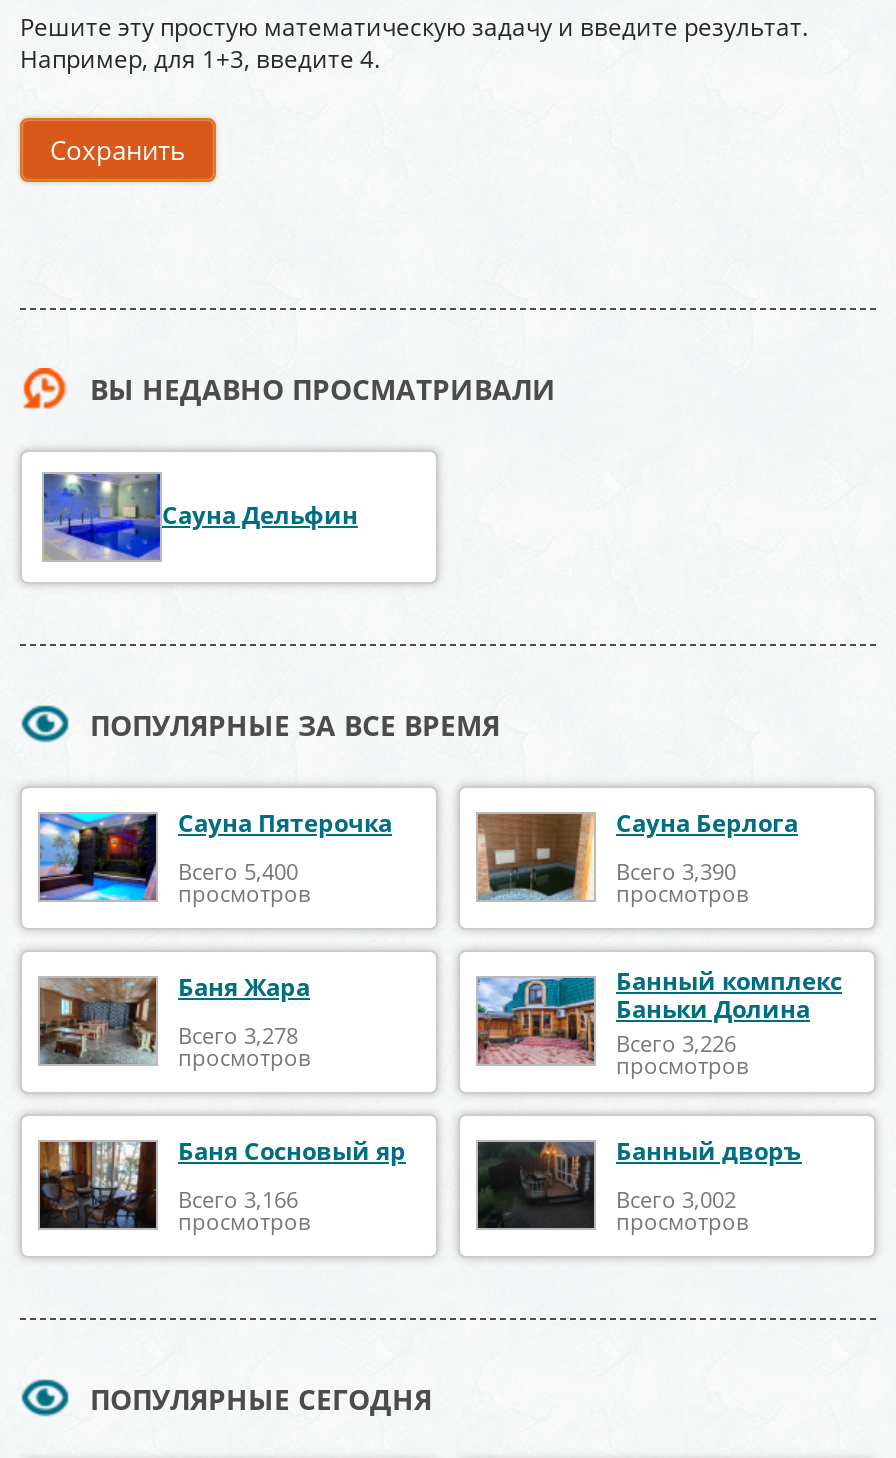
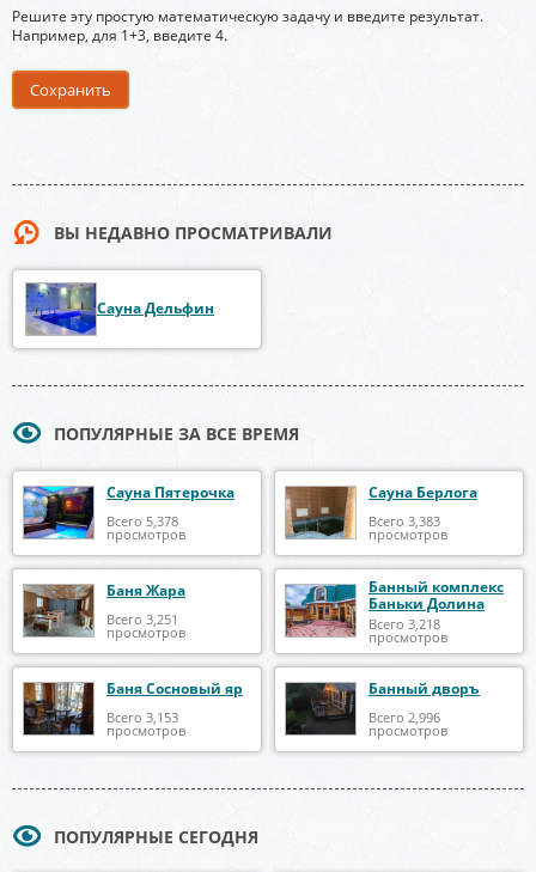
- Всего 5,400
+ Всего 5,378

- Всего 3,390
+ Всего 3,383

- Всего 3,278
+ Всего 3,251

- Всего 3,226
+ Всего 3,218

- Всего 3,166
+ Всего 3,153

- Всего 3,002
+ Всего 2,996
